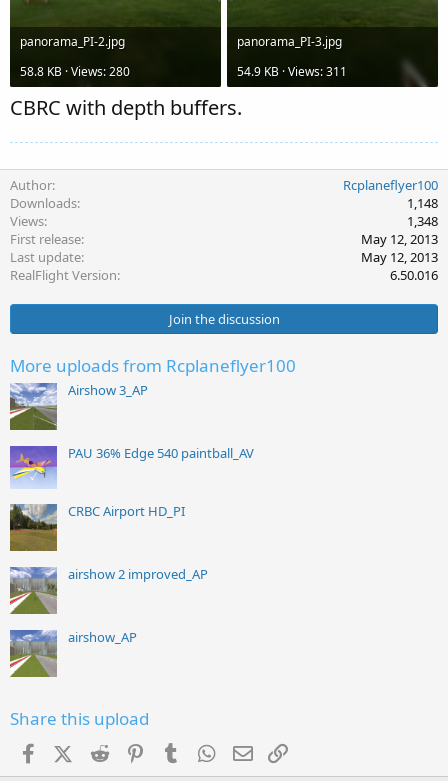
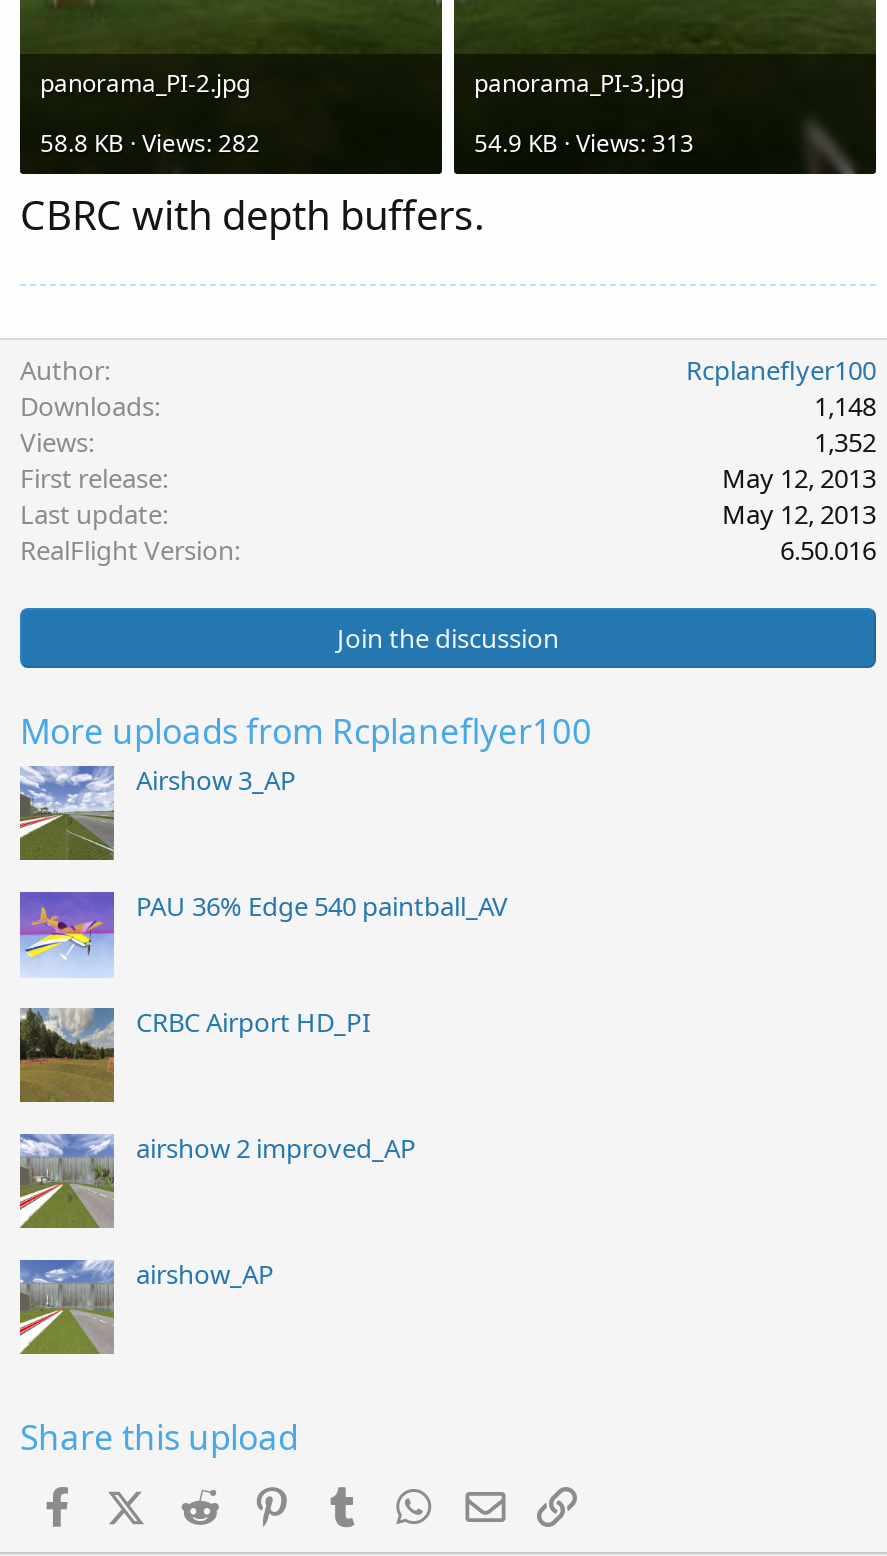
- 58.8 KB · Views: 280
+ 58.8 KB · Views: 282

- 54.9 KB · Views: 311
+ 54.9 KB · Views: 313

- 1,348
+ 1,352
